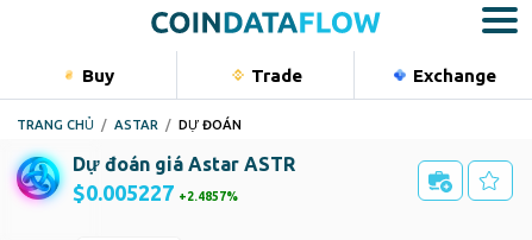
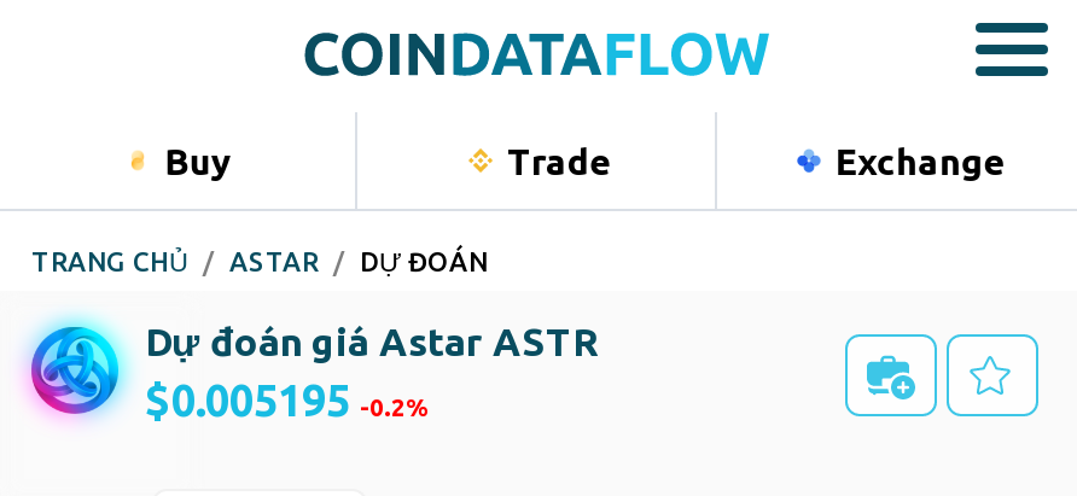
- $0.005227
- 2.4857%
+ $0.005195 -0.2%
